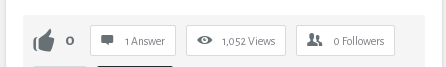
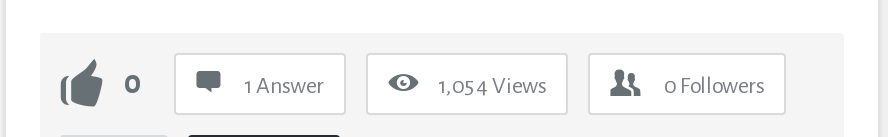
- 1,052 Views
+ 1,054 Views
